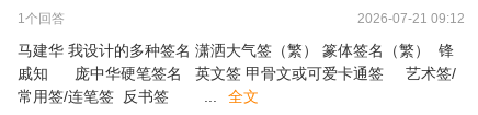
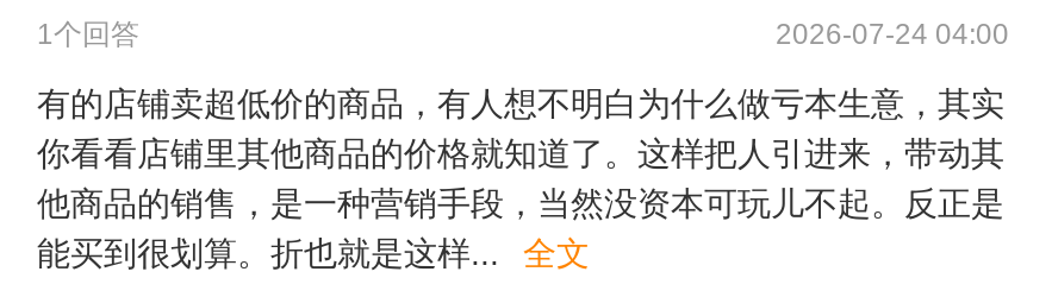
- 2026-07-21 09:12
+ 2026-07-24 04:00

- 马建华 我设计的多种签名 潇洒大气签（繁） 篆体签名（繁） 锋
- 戚知 庞中华硬笔签名 英文签 甲骨文或可爱卡通签 艺术签/
- 常用签/连笔签 反书签...
+ 有的店铺卖超低价的商品，有人想不明白为什么做亏本生意，其实
+ 你看看店铺里其他商品的价格就知道了。这样把人引进来，带动其
+ 他商品的销售，是一种营销手段，当然没资本可玩儿不起。反正是
+ 能买到很划算。折也就是这样...
